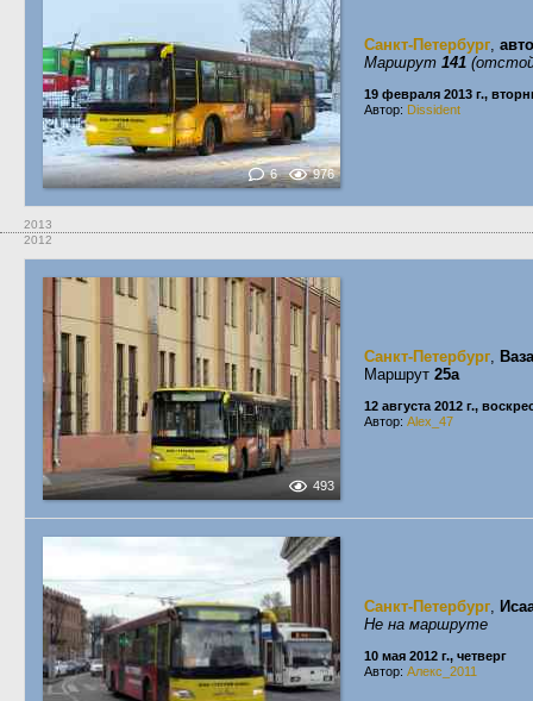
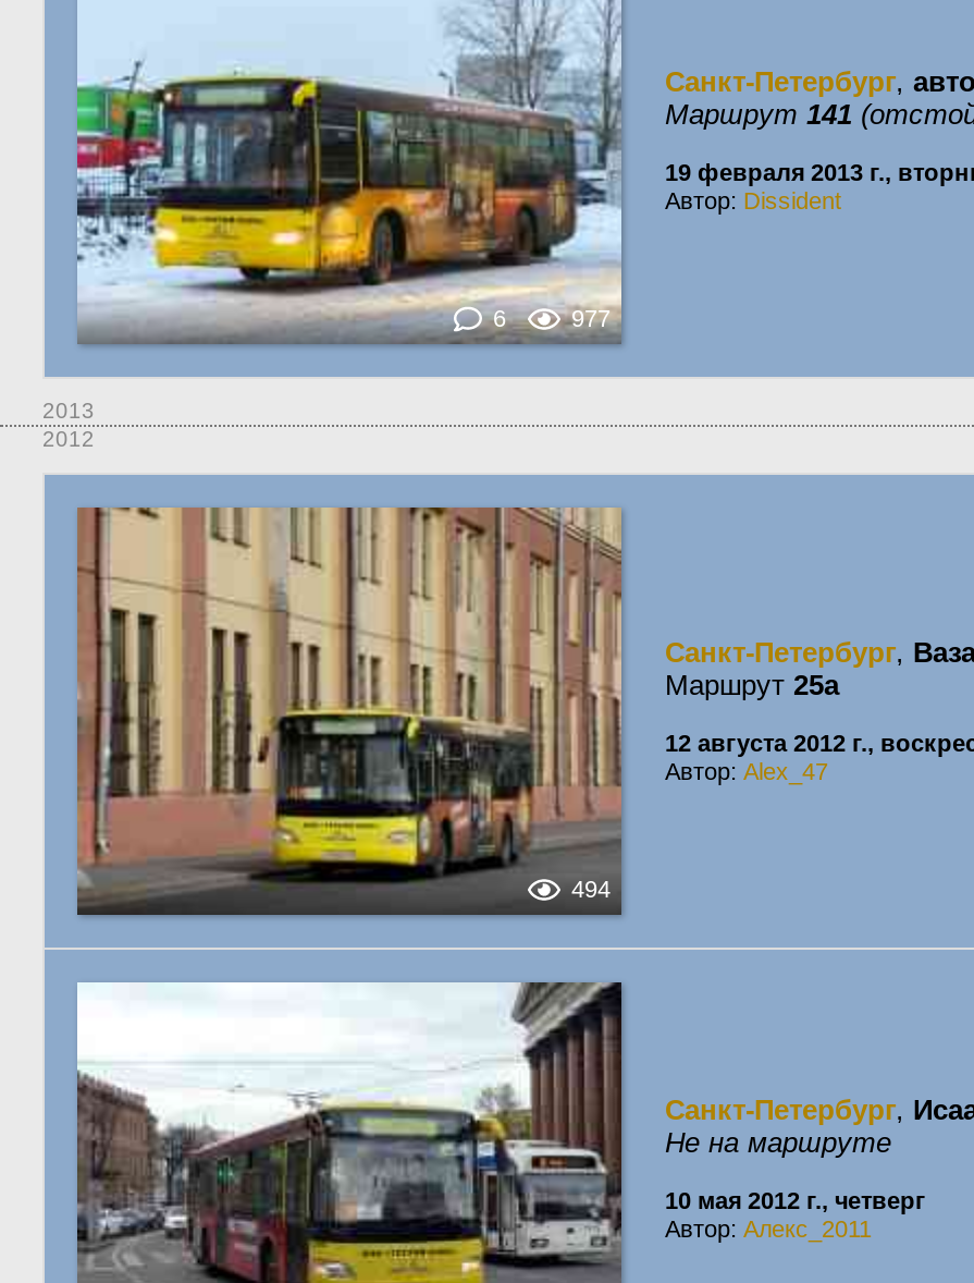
- 976
+ 977

- 493
+ 494
